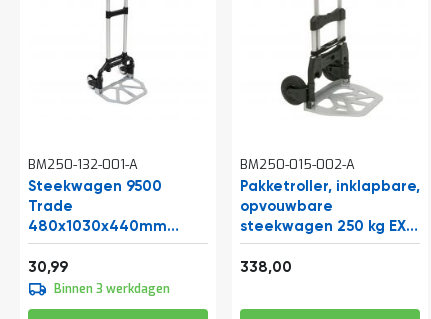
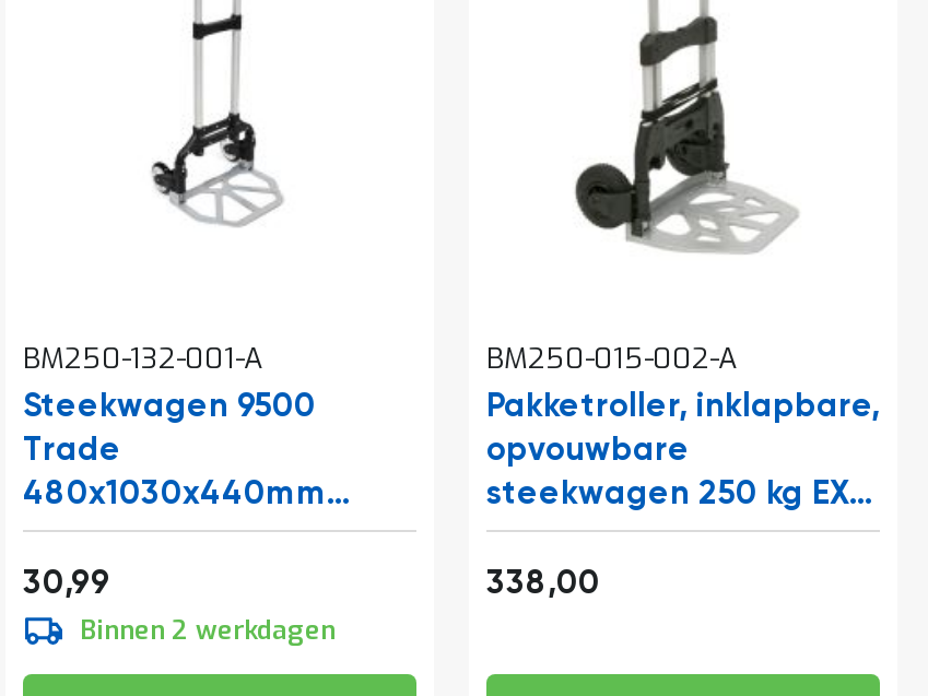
- Binnen 3 werkdagen
+ Binnen 2 werkdagen
